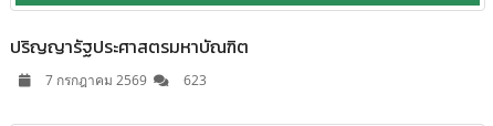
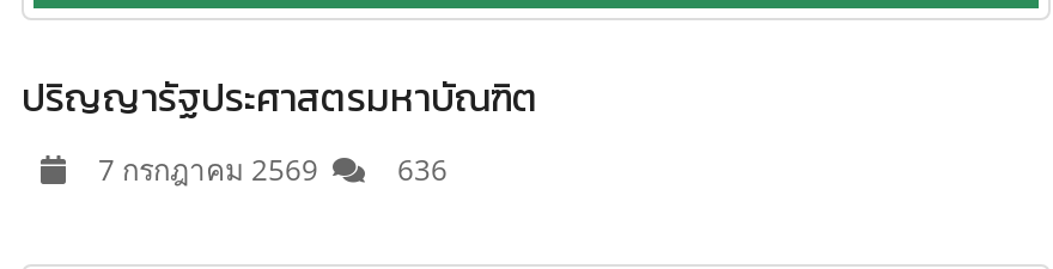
- 623
+ 636
